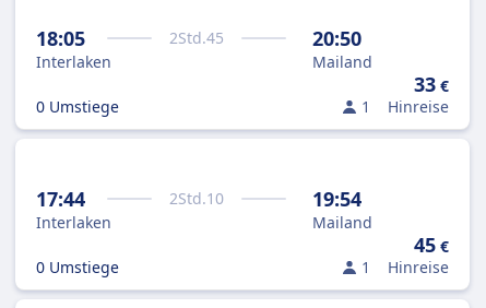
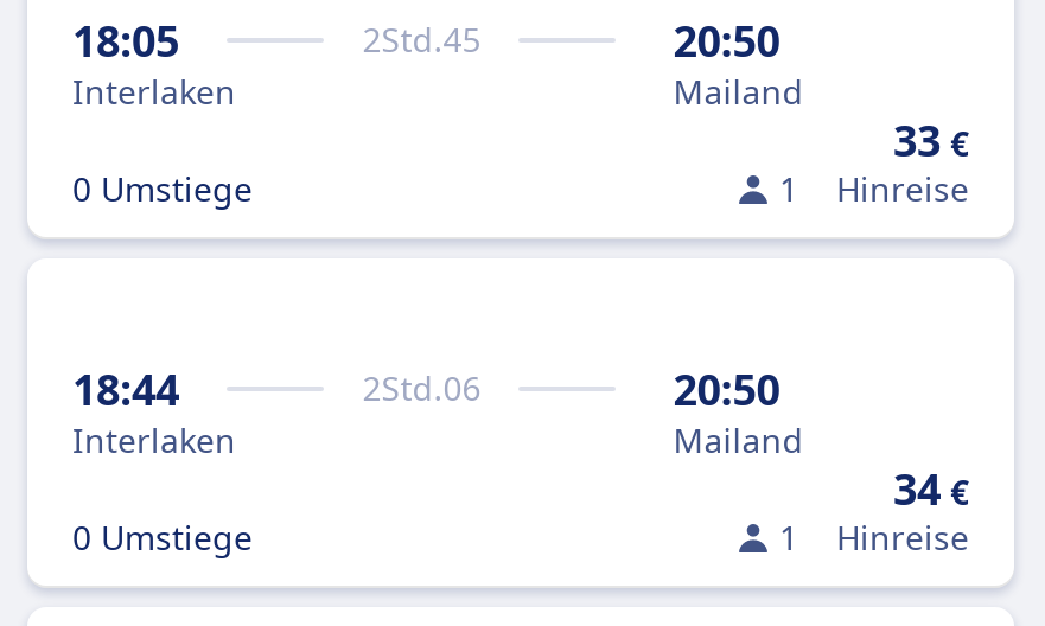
- 17:44
+ 18:44

- 2Std.10
+ 2Std.06

- 19:54
+ 20:50

- 45 €
+ 34 €
